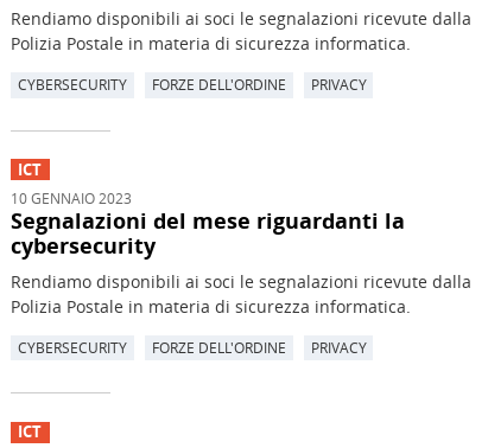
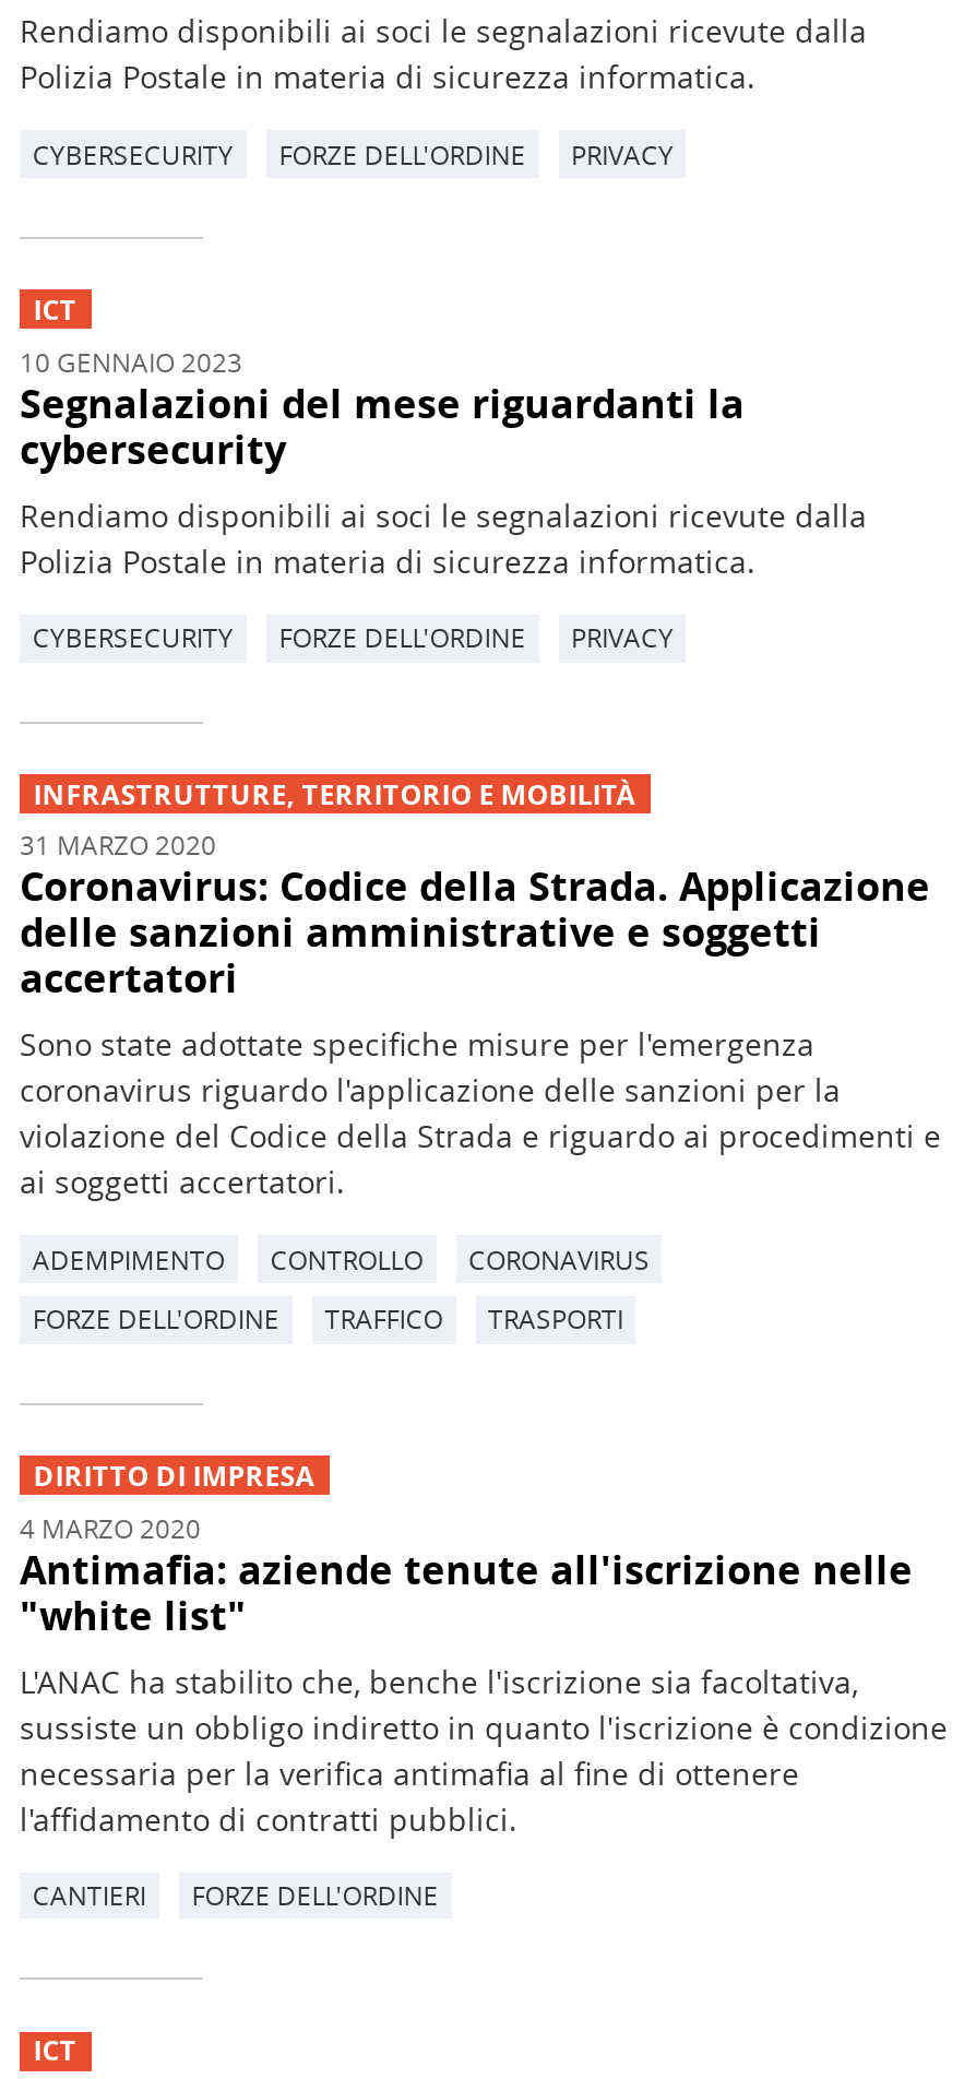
+ INFRASTRUTTURE, TERRITORIO E MOBILITÀ
+ 31 MARZO 2020
+ Coronavirus: Codice della Strada. Applicazione
+ delle sanzioni amministrative e soggetti
+ accertatori
+ Sono state adottate specifiche misure per l'emergenza
+ coronavirus riguardo l'applicazione delle sanzioni per la
+ violazione del Codice della Strada e riguardo ai procedimenti e
+ ai soggetti accertatori.
+ ADEMPIMENTO
+ CONTROLLO
+ CORONAVIRUS
+ FORZE DELL'ORDINE
+ TRAFFICO
+ TRASPORTI

+ DIRITTO DI IMPRESA
+ 4 MARZO 2020
+ Antimafia: aziende tenute all'iscrizione nelle
+ "white list"
+ L'ANAC ha stabilito che, benche l'iscrizione sia facoltativa,
+ sussiste un obbligo indiretto in quanto l'iscrizione è condizione
+ necessaria per la verifica antimafia al fine di ottenere
+ l'affidamento di contratti pubblici.
+ CANTIERI
+ FORZE DELL'ORDINE
